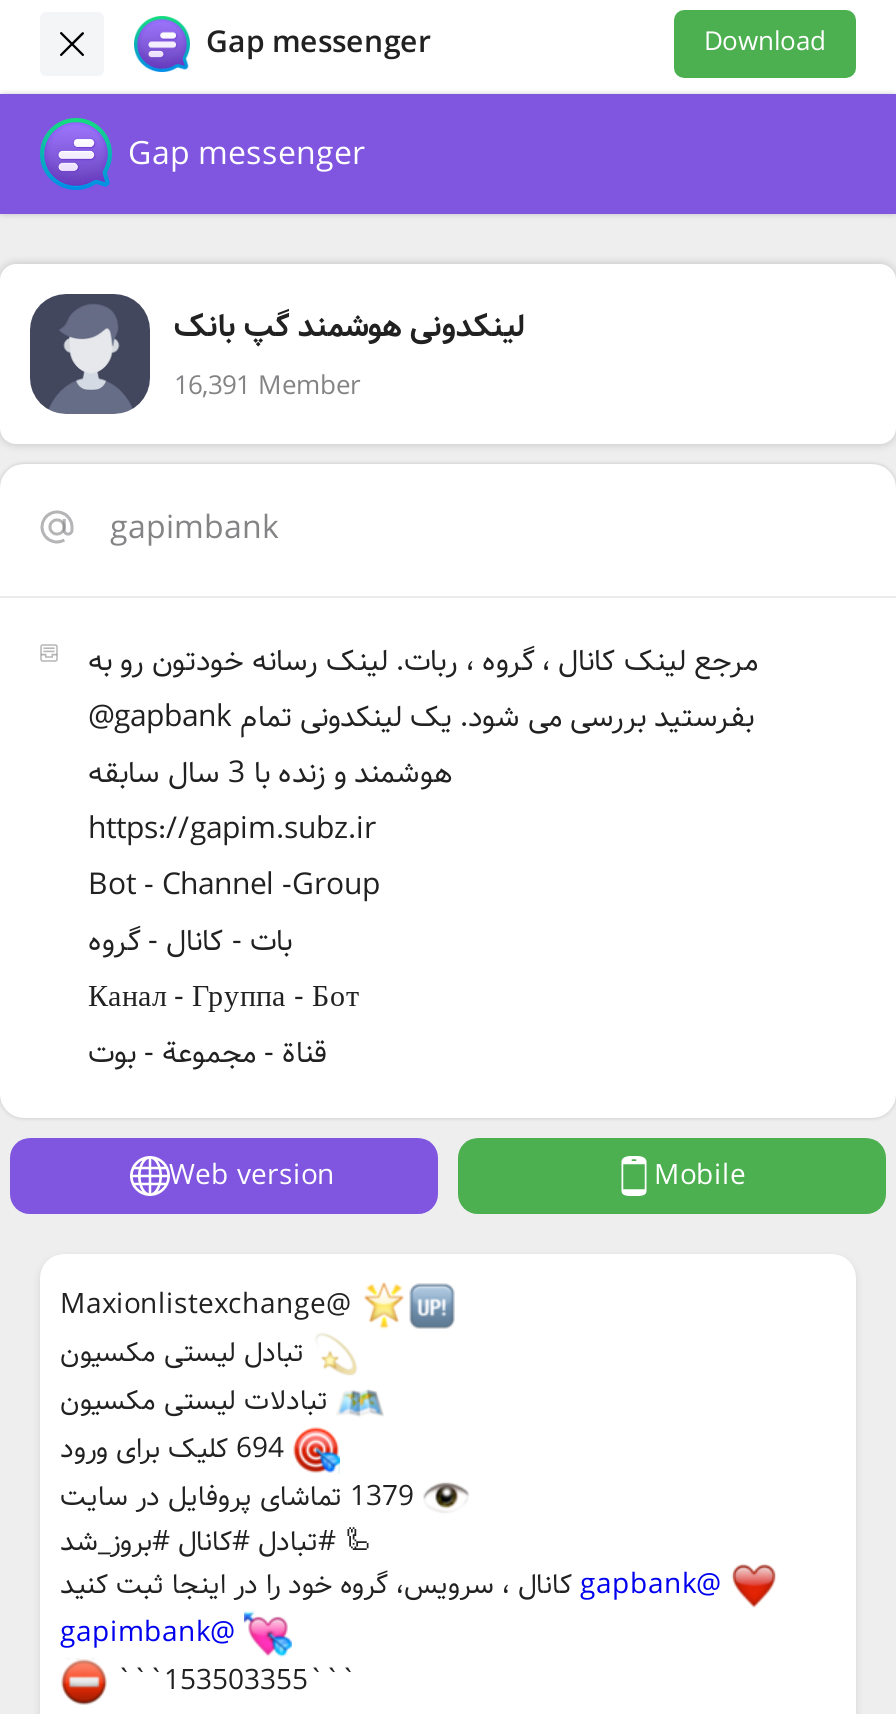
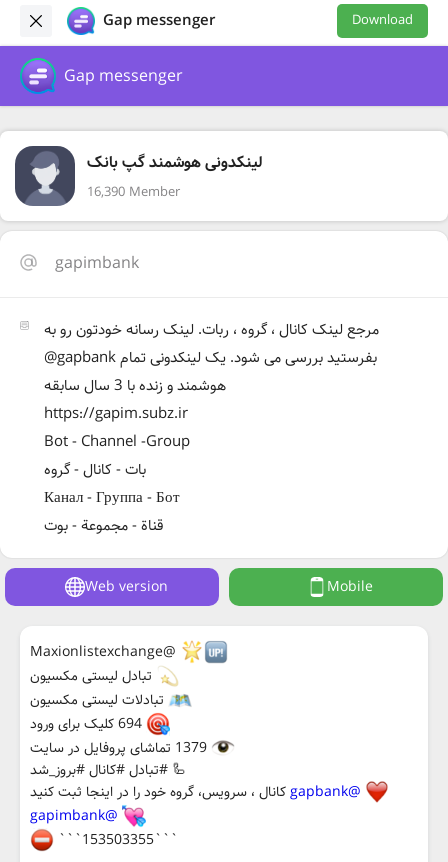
- 16,391 Member
+ 16,390 Member
